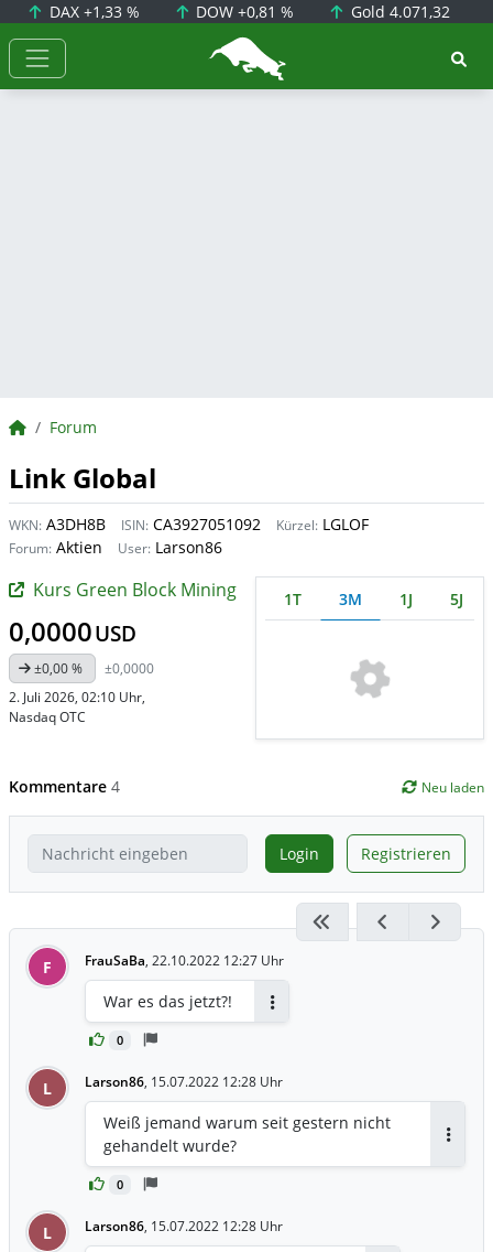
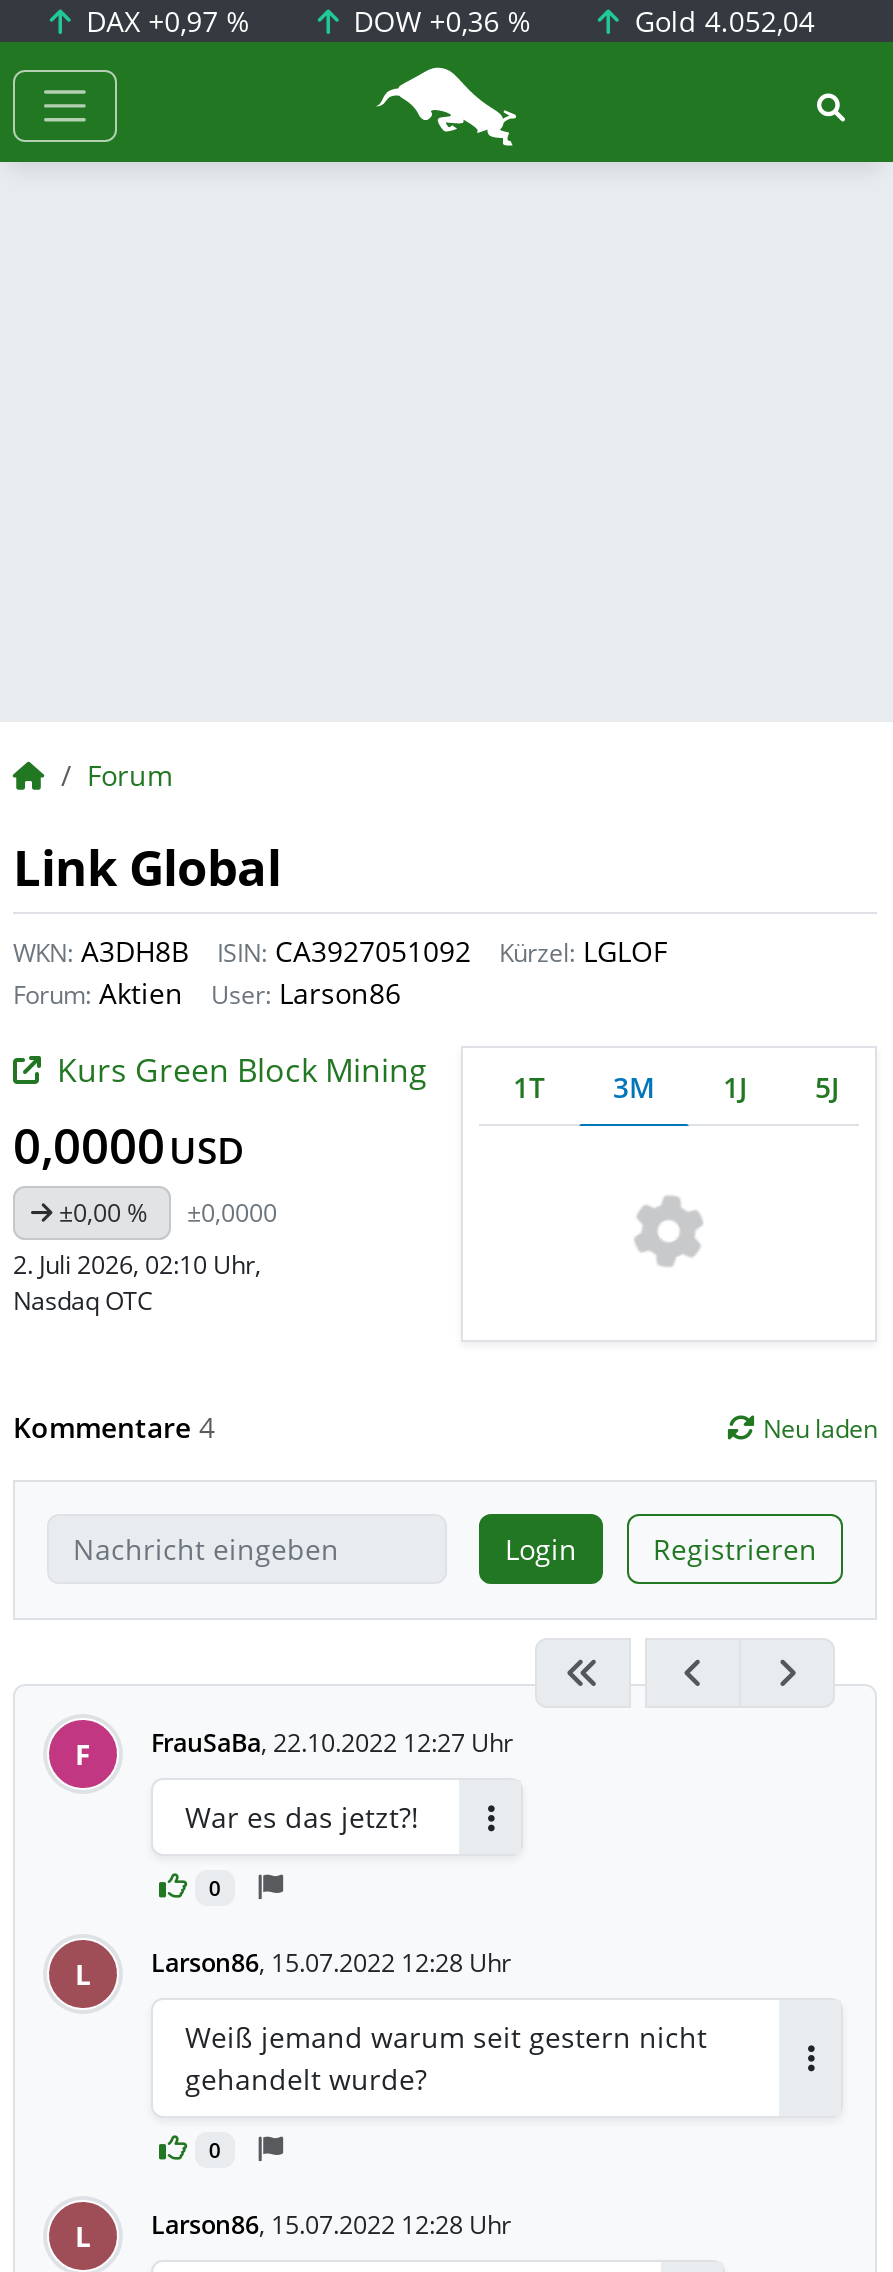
- DAX +1,33 %
+ DAX +0,97 %

- DOW +0,81 %
+ DOW +0,36 %

- Gold 4.071,32
+ Gold 4.052,04
